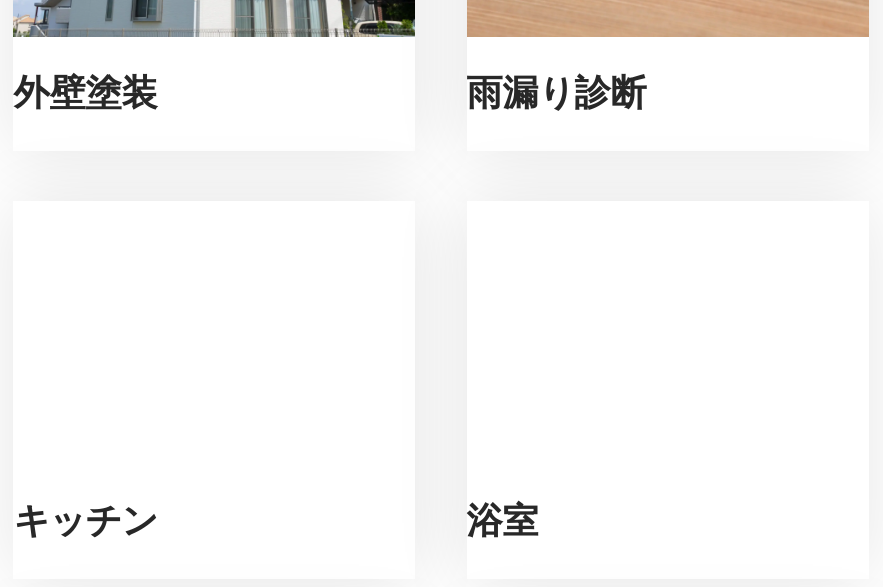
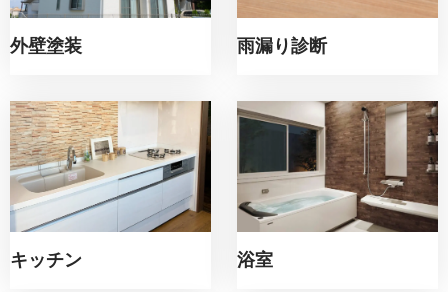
+ [image]

+ [image]
